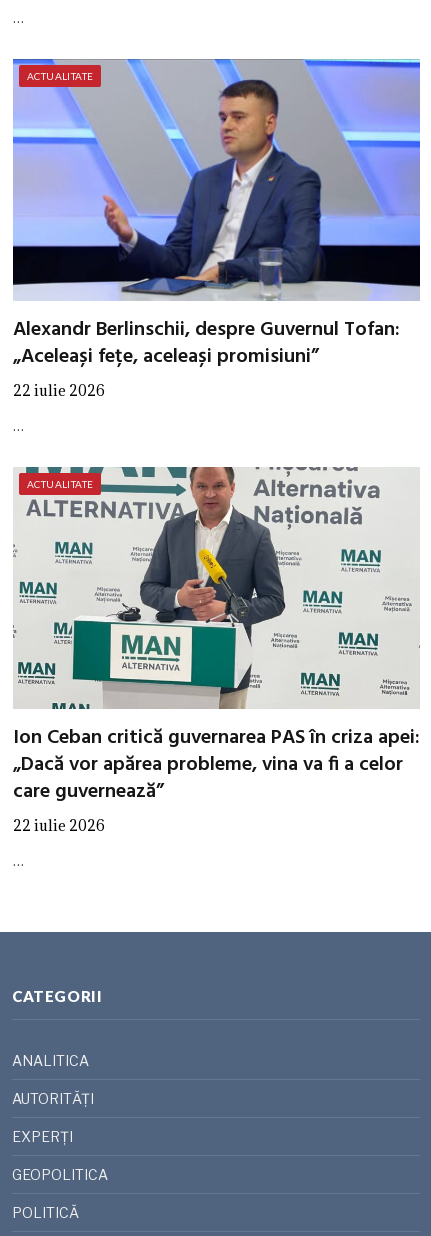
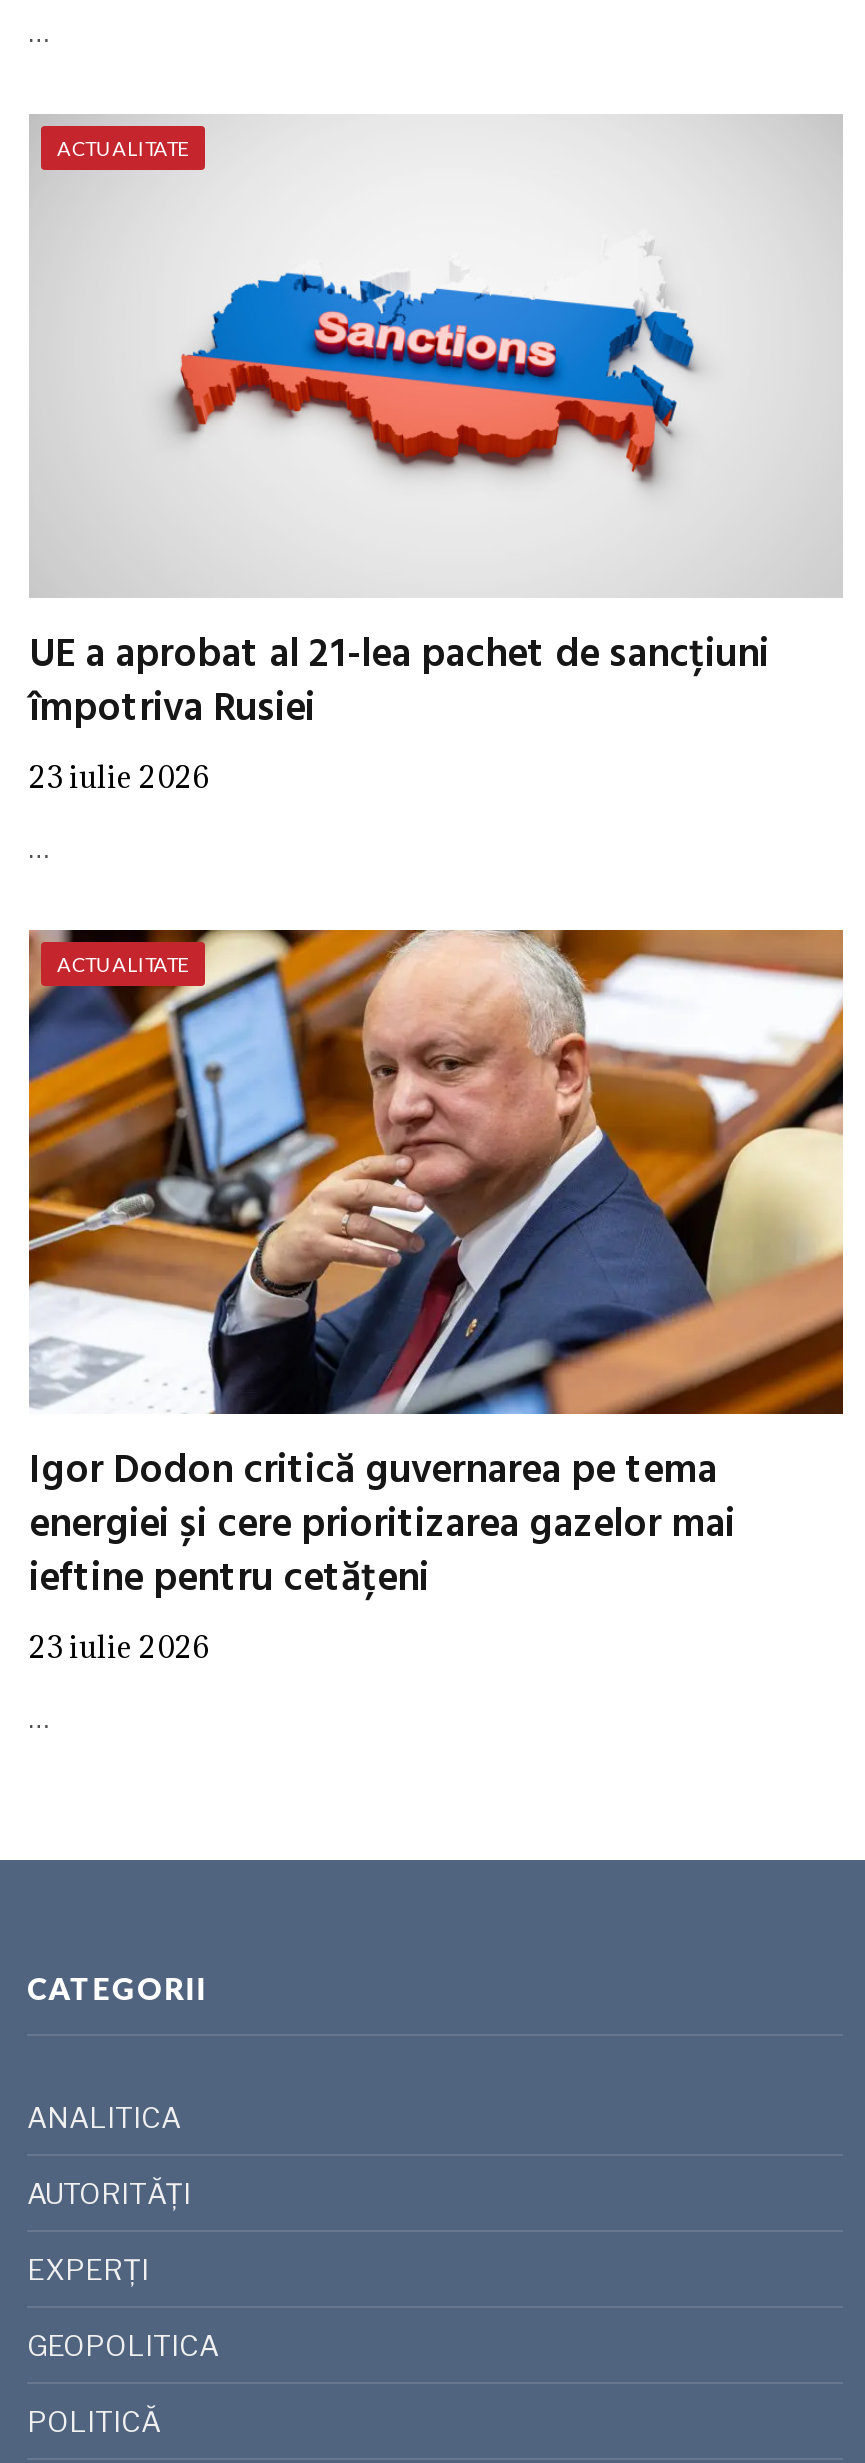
- [image]
- Alexandr Berlinschii, despre Guvernul Tofan:
- „Aceleași fețe, aceleași promisiuni”
- 22 iulie 2026
+ [image]
+ UE a aprobat al 21-lea pachet de sancțiuni
+ împotriva Rusiei
+ 23 iulie 2026

- [image]
- Ion Ceban critică guvernarea PAS în criza apei:
- „Dacă vor apărea probleme, vina va fi a celor
- care guvernează”
- 22 iulie 2026
+ [image]
+ Igor Dodon critică guvernarea pe tema
+ energiei și cere prioritizarea gazelor mai
+ ieftine pentru cetățeni
+ 23 iulie 2026
